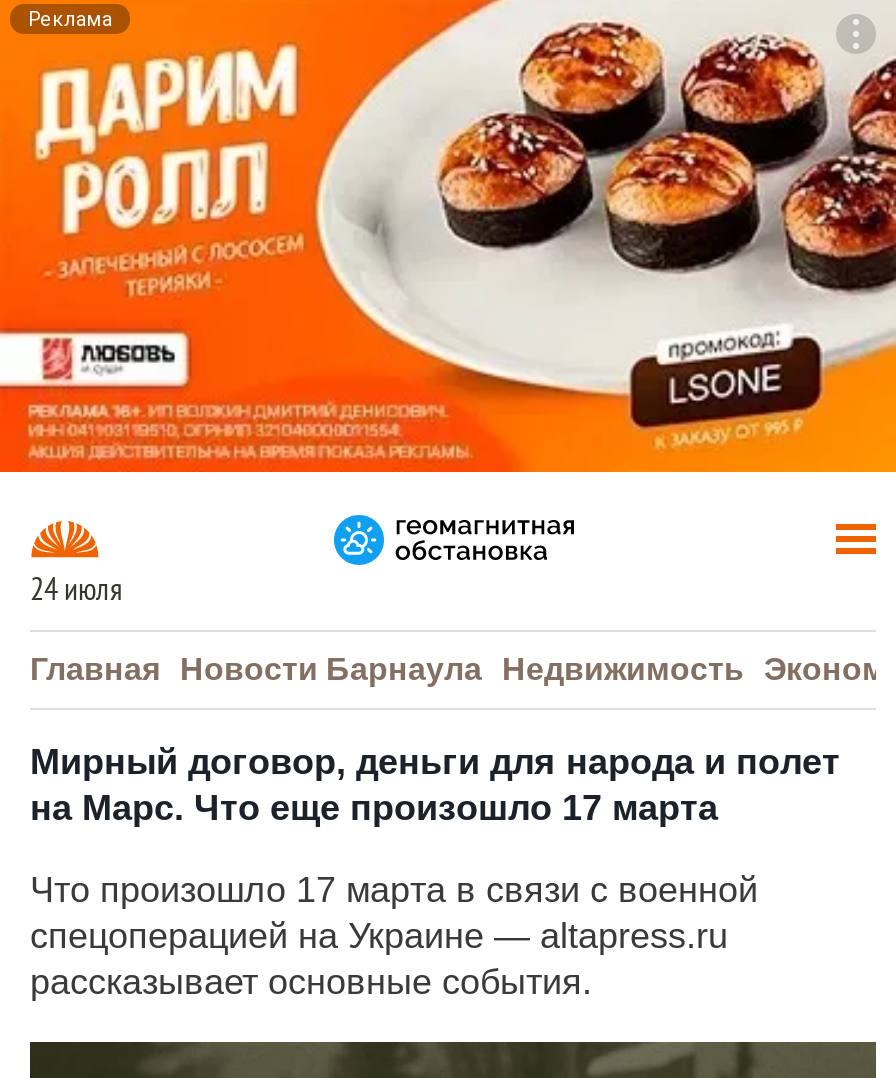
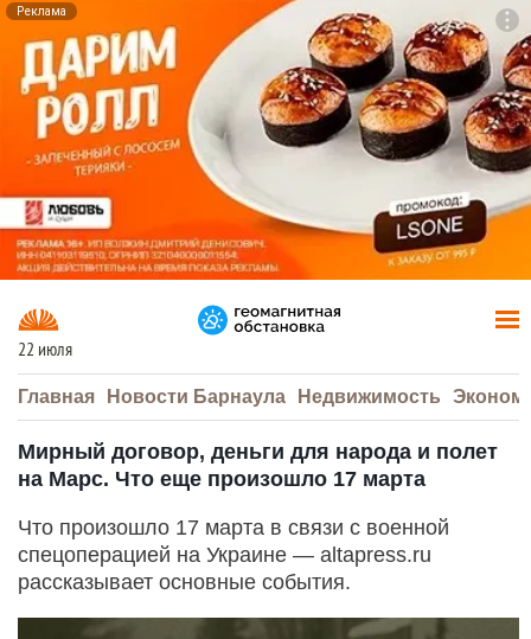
- 24 июля
+ 22 июля
